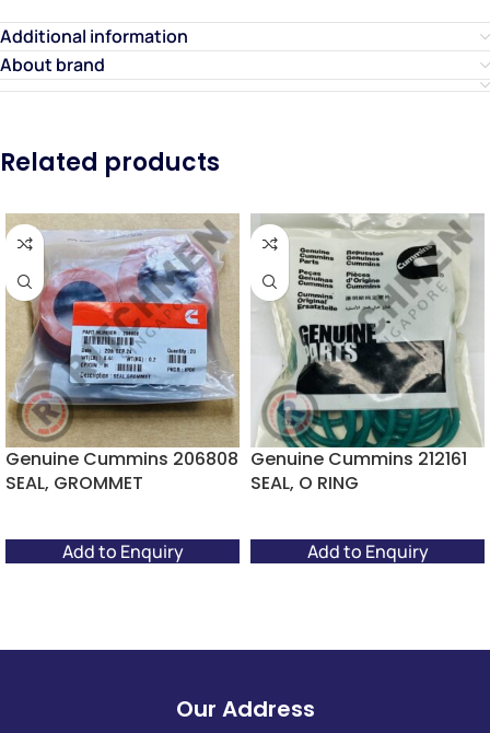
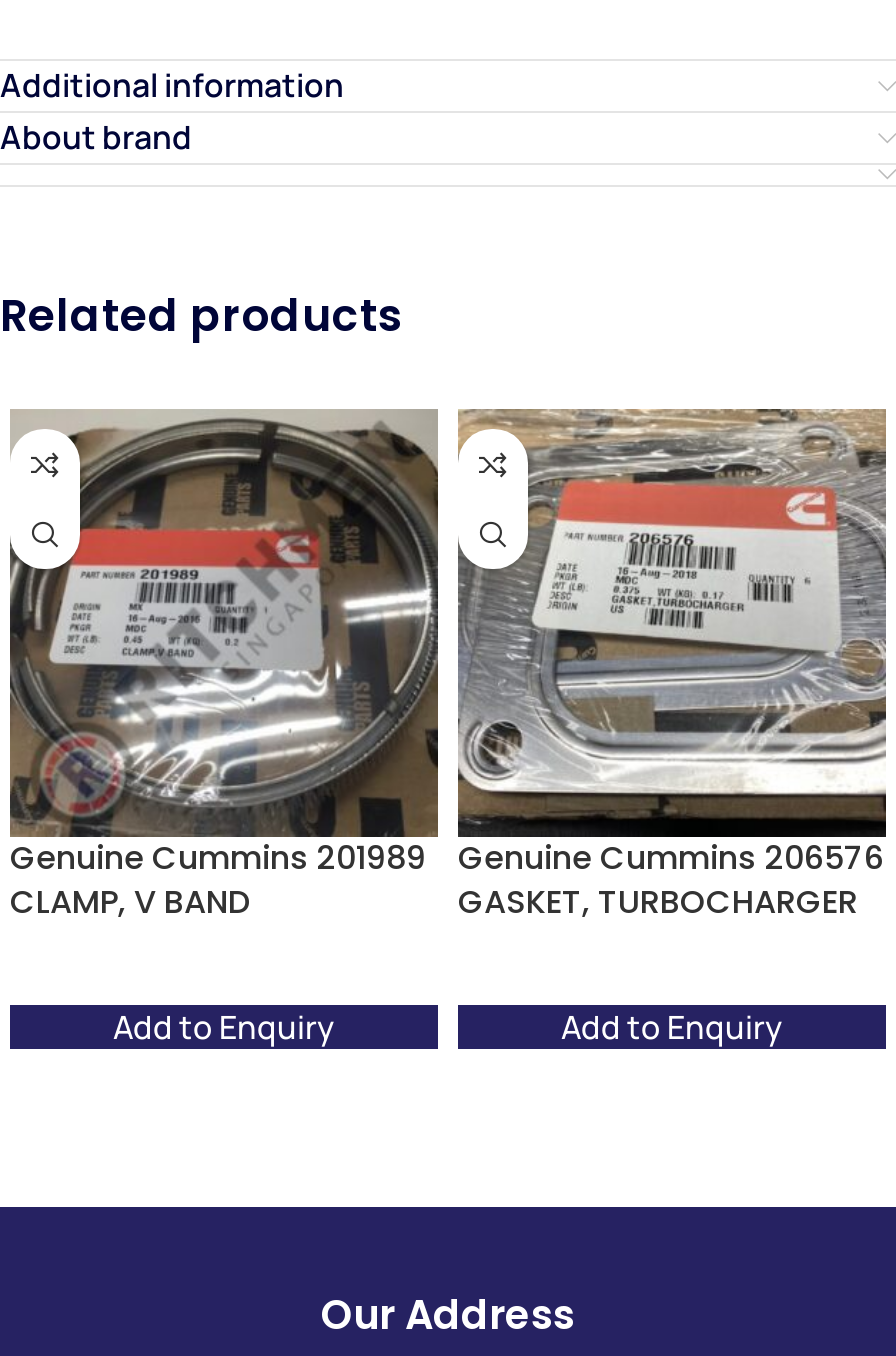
- [image]
- Genuine Cummins 206808
- SEAL, GROMMET
+ [image]
+ Genuine Cummins 201989
+ CLAMP, V BAND

- [image]
- Genuine Cummins 212161
- SEAL, O RING
+ [image]
+ Genuine Cummins 206576
+ GASKET, TURBOCHARGER
